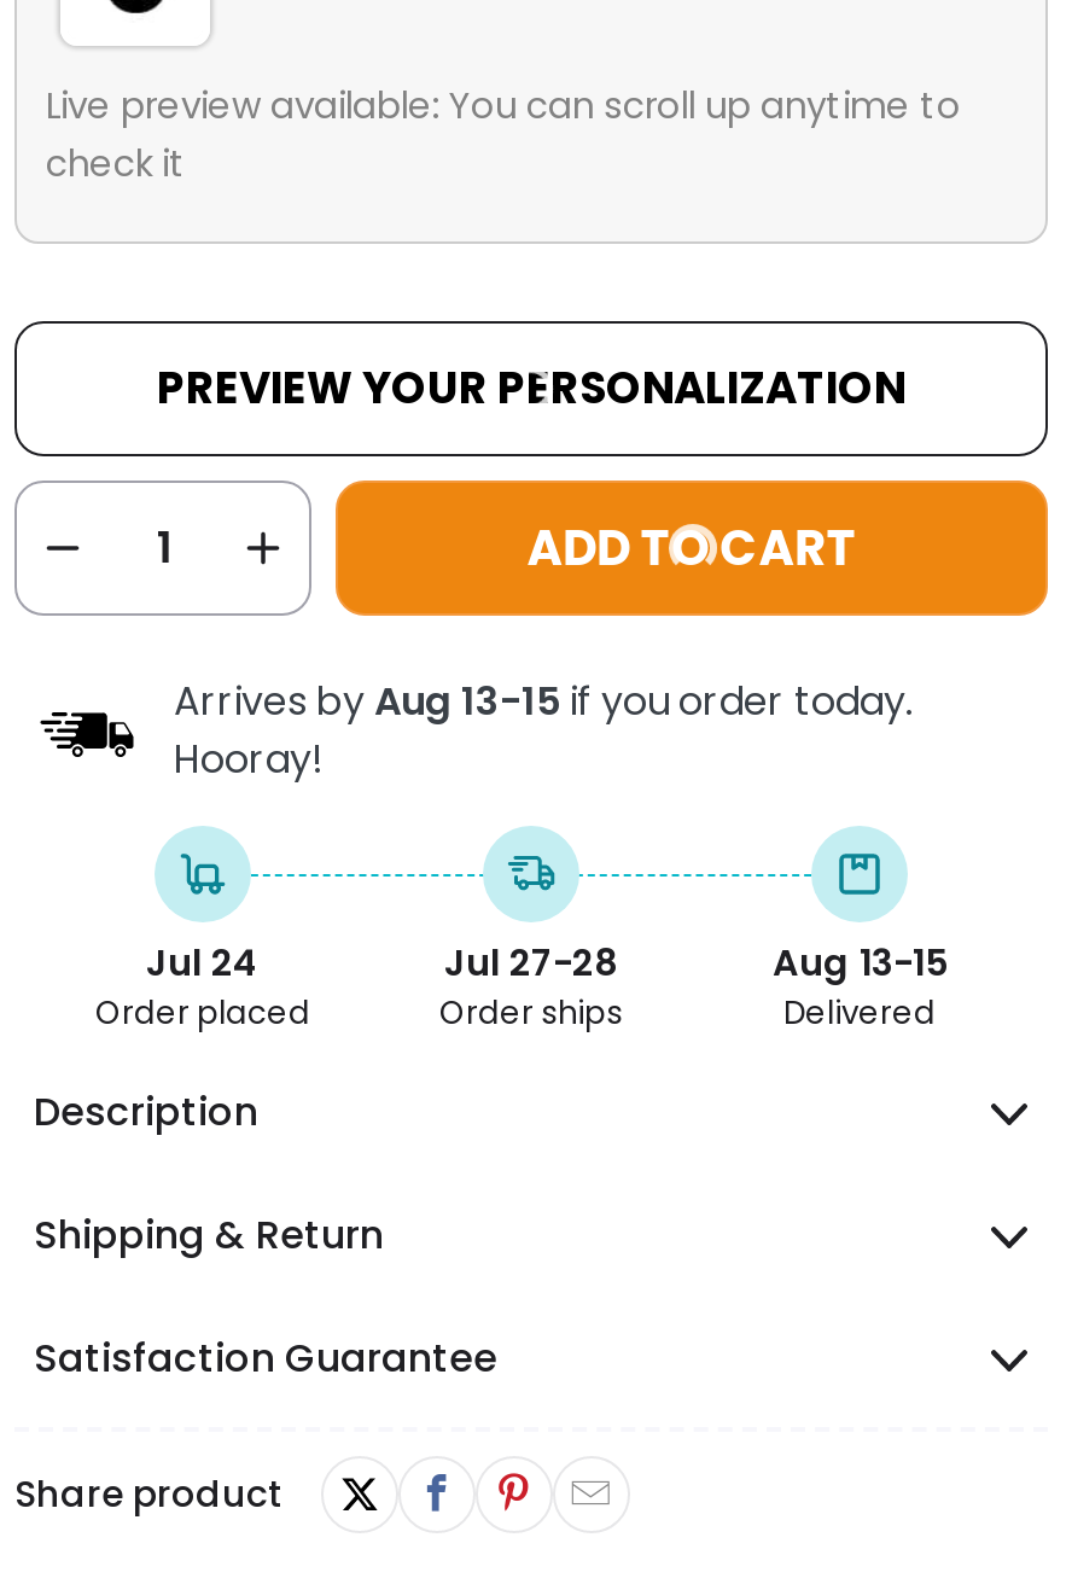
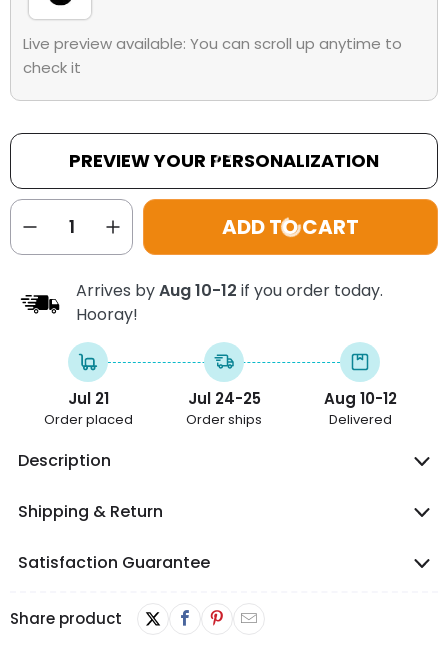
- Arrives by Aug 13-15 if you order today.
+ Arrives by Aug 10-12 if you order today.

- Jul 24
+ Jul 21

- Jul 27-28
+ Jul 24-25

- Aug 13-15
+ Aug 10-12
